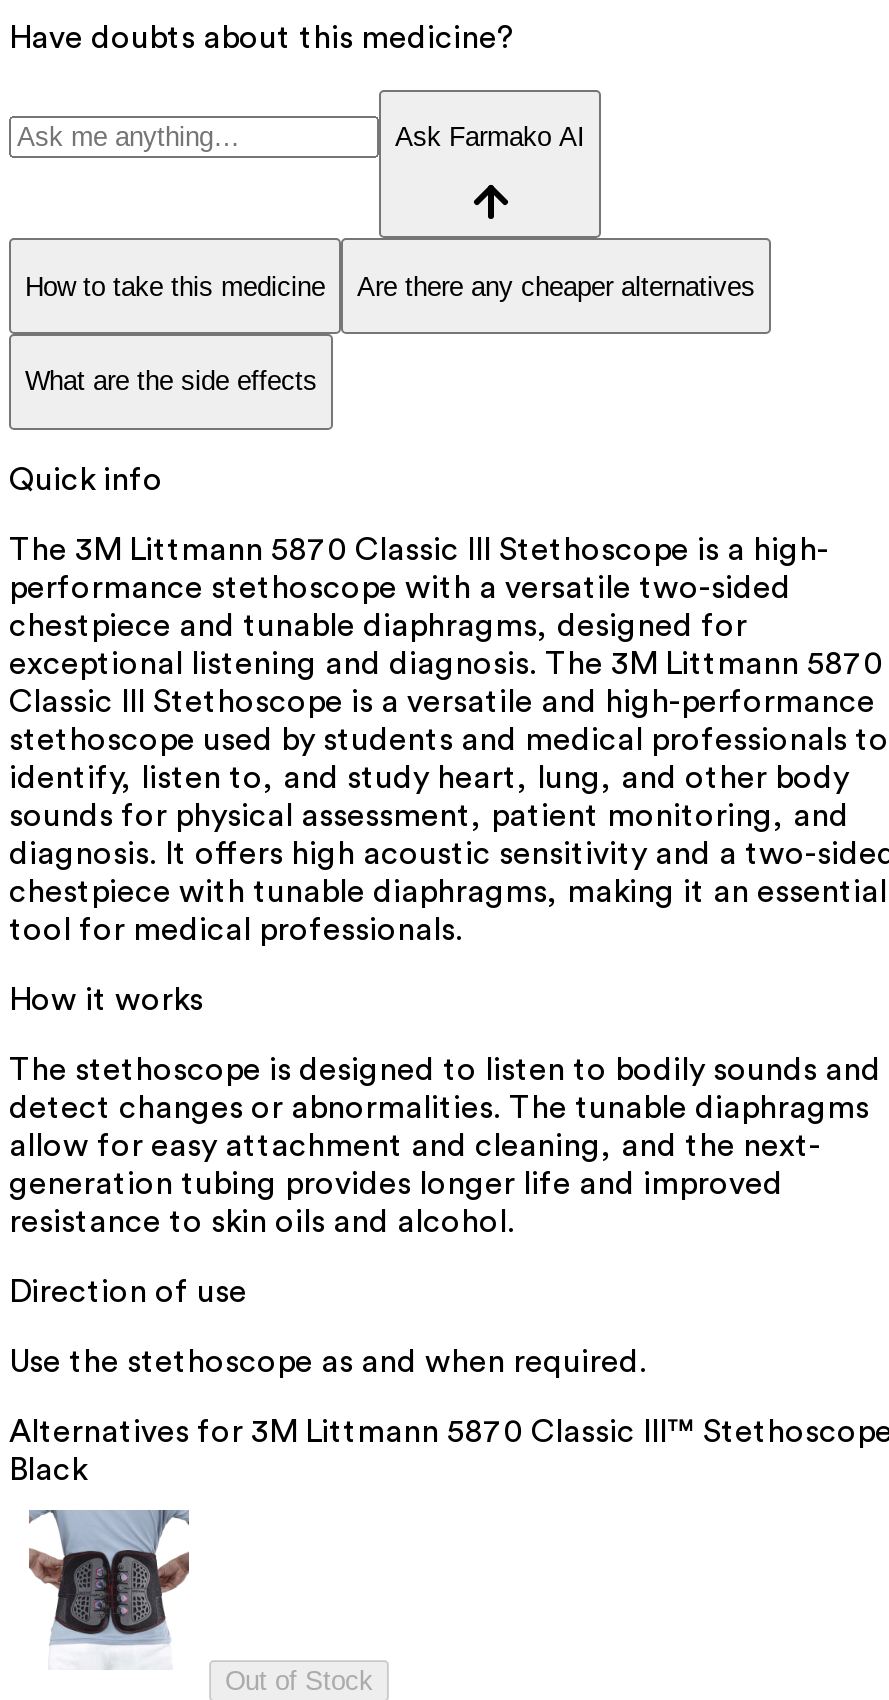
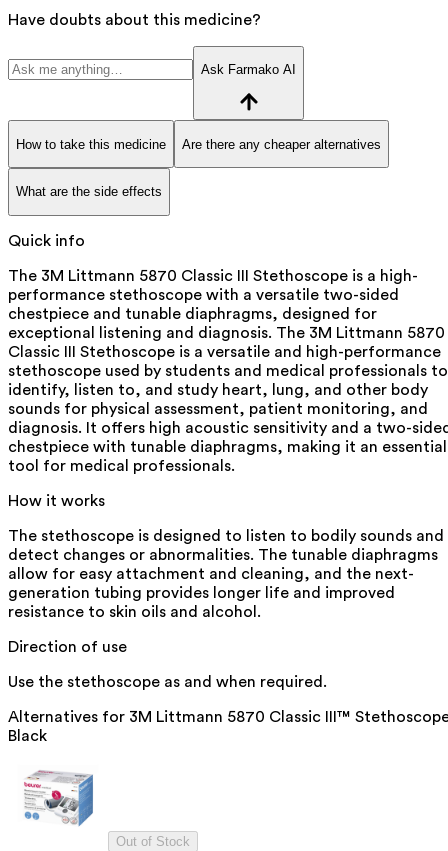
- [image]
+ [image]
